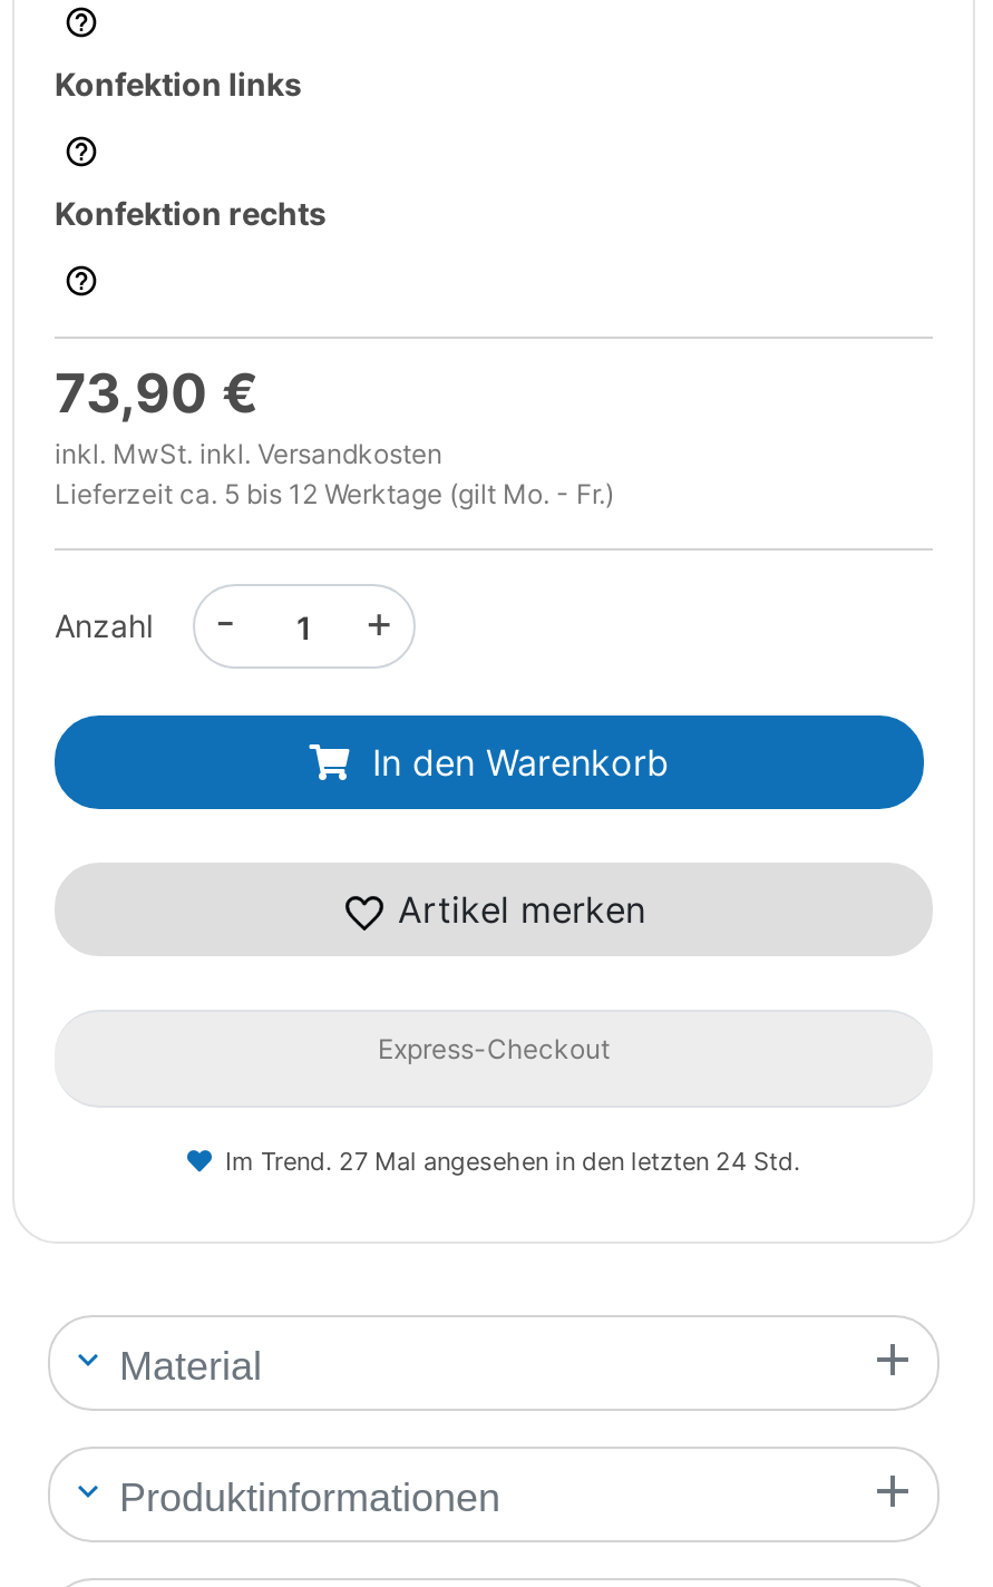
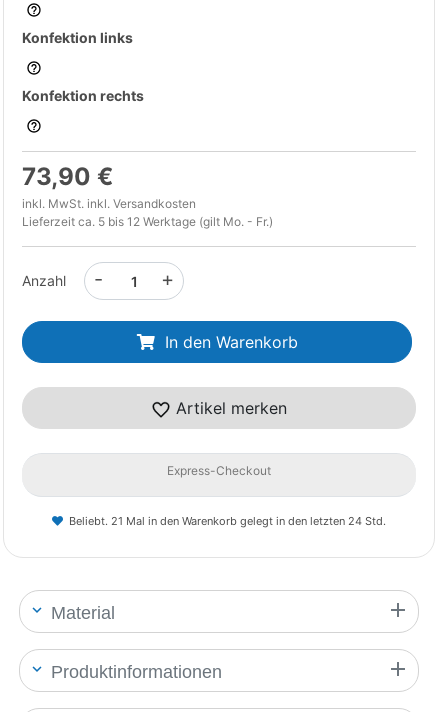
- Im Trend. 27 Mal angesehen in den letzten 24 Std.
+ Beliebt. 21 Mal in den Warenkorb gelegt in den letzten 24 Std.
